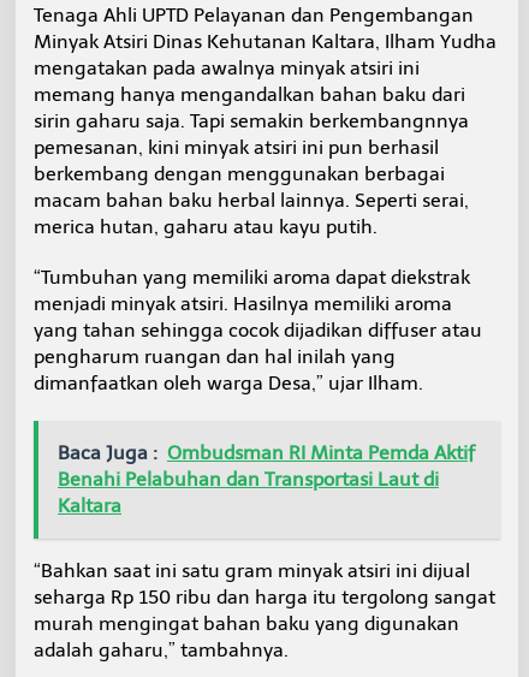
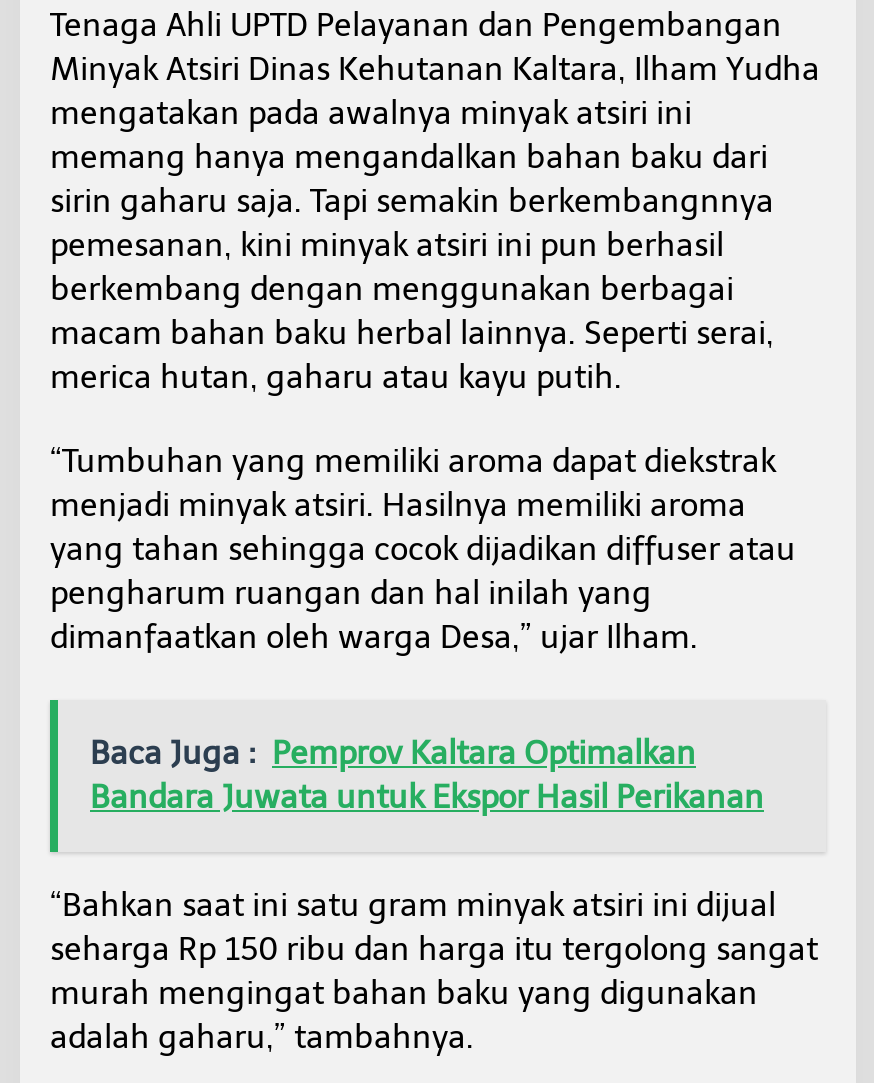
- Baca Juga : Ombudsman RI Minta Pemda Aktif
- Benahi Pelabuhan dan Transportasi Laut di
- Kaltara
+ Baca Juga : Pemprov Kaltara Optimalkan
+ Bandara Juwata untuk Ekspor Hasil Perikanan
